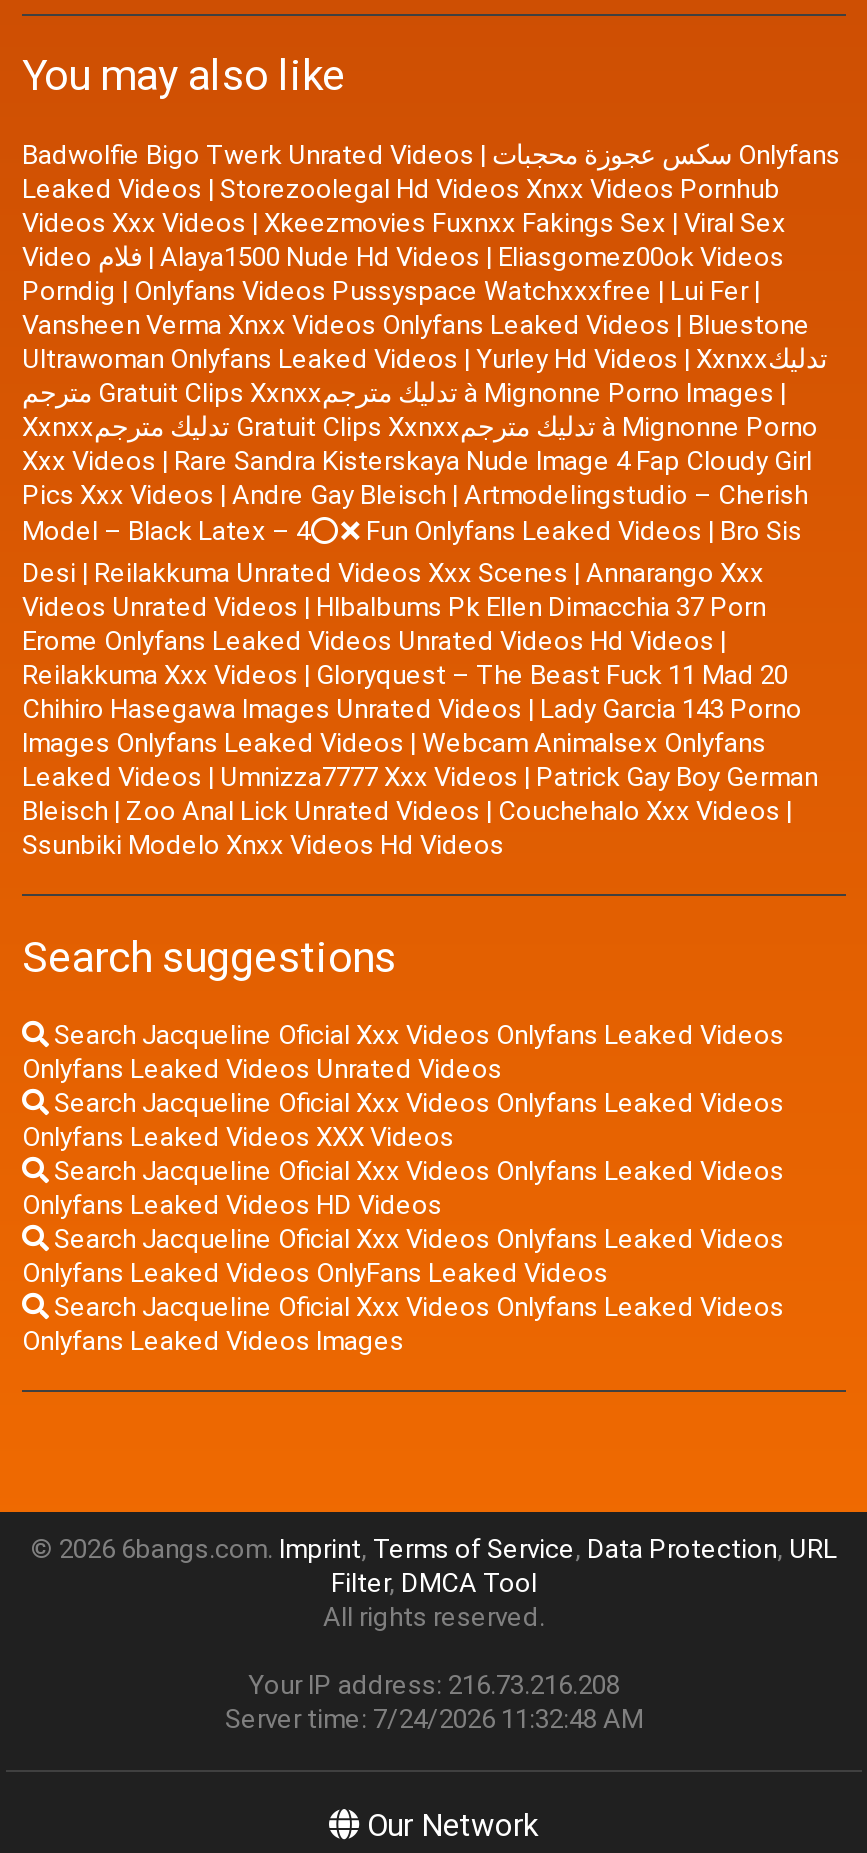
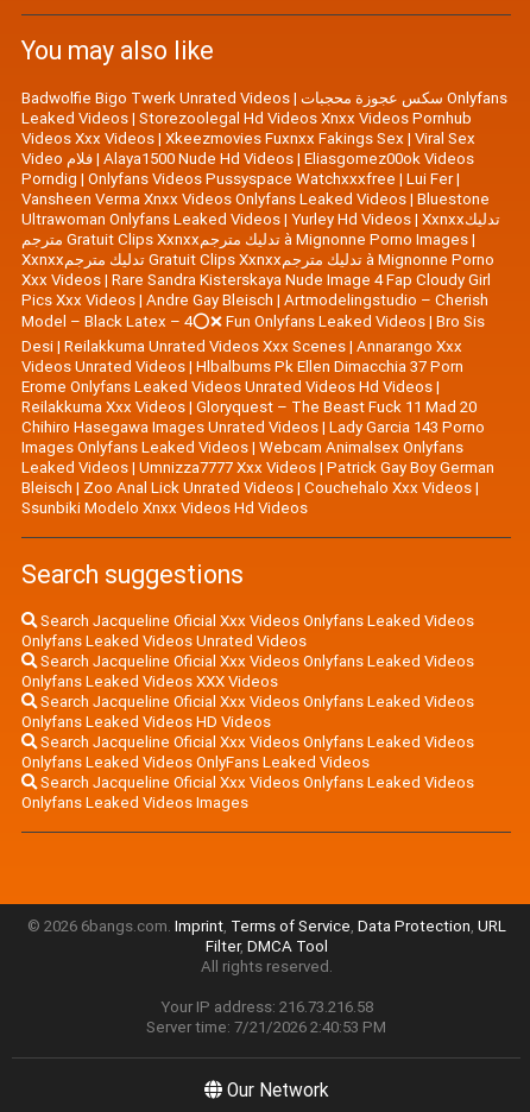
- Your IP address: 216.73.216.208
+ Your IP address: 216.73.216.58

- Server time: 7/24/2026 11:32:48 AM
+ Server time: 7/21/2026 2:40:53 PM
